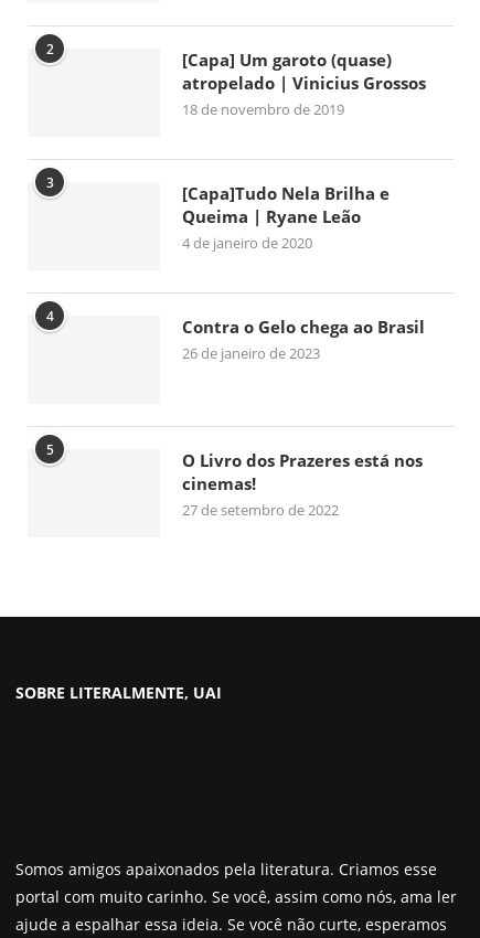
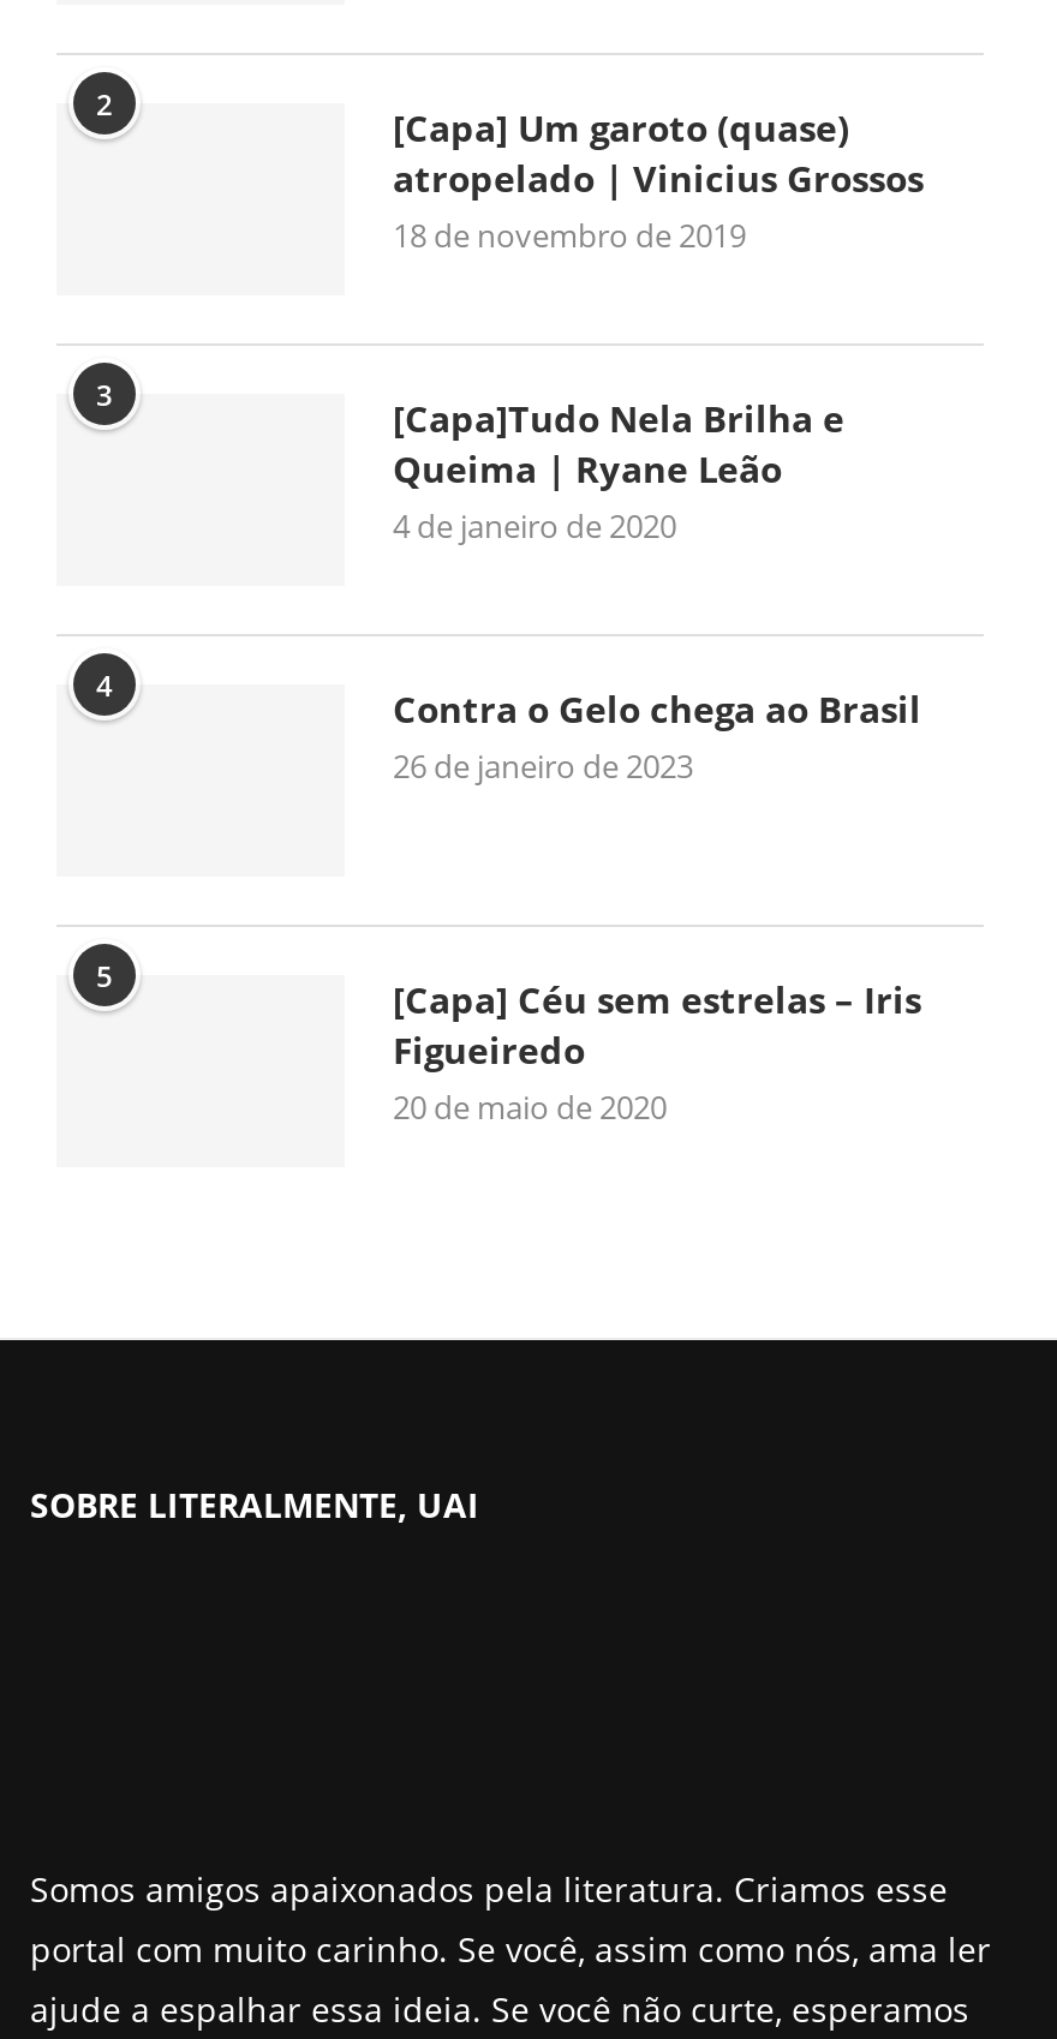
- O Livro dos Prazeres está nos
- cinemas!
- 27 de setembro de 2022
+ [Capa] Céu sem estrelas – Iris
+ Figueiredo
+ 20 de maio de 2020
